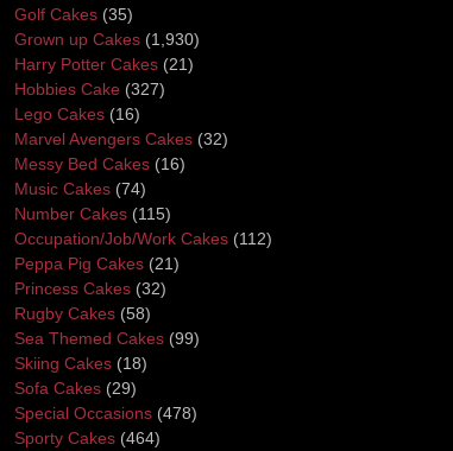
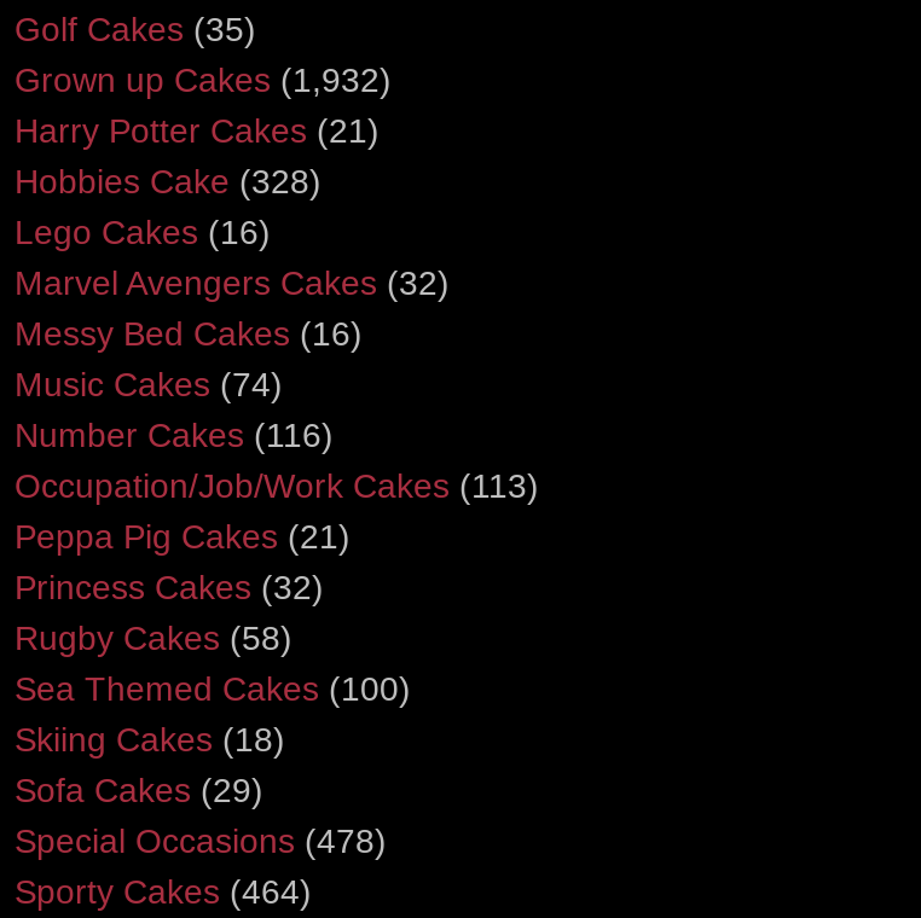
- Grown up Cakes (1,930)
+ Grown up Cakes (1,932)

- Hobbies Cake (327)
+ Hobbies Cake (328)

- Number Cakes (115)
+ Number Cakes (116)

- Occupation/Job/Work Cakes (112)
+ Occupation/Job/Work Cakes (113)

- Sea Themed Cakes (99)
+ Sea Themed Cakes (100)
